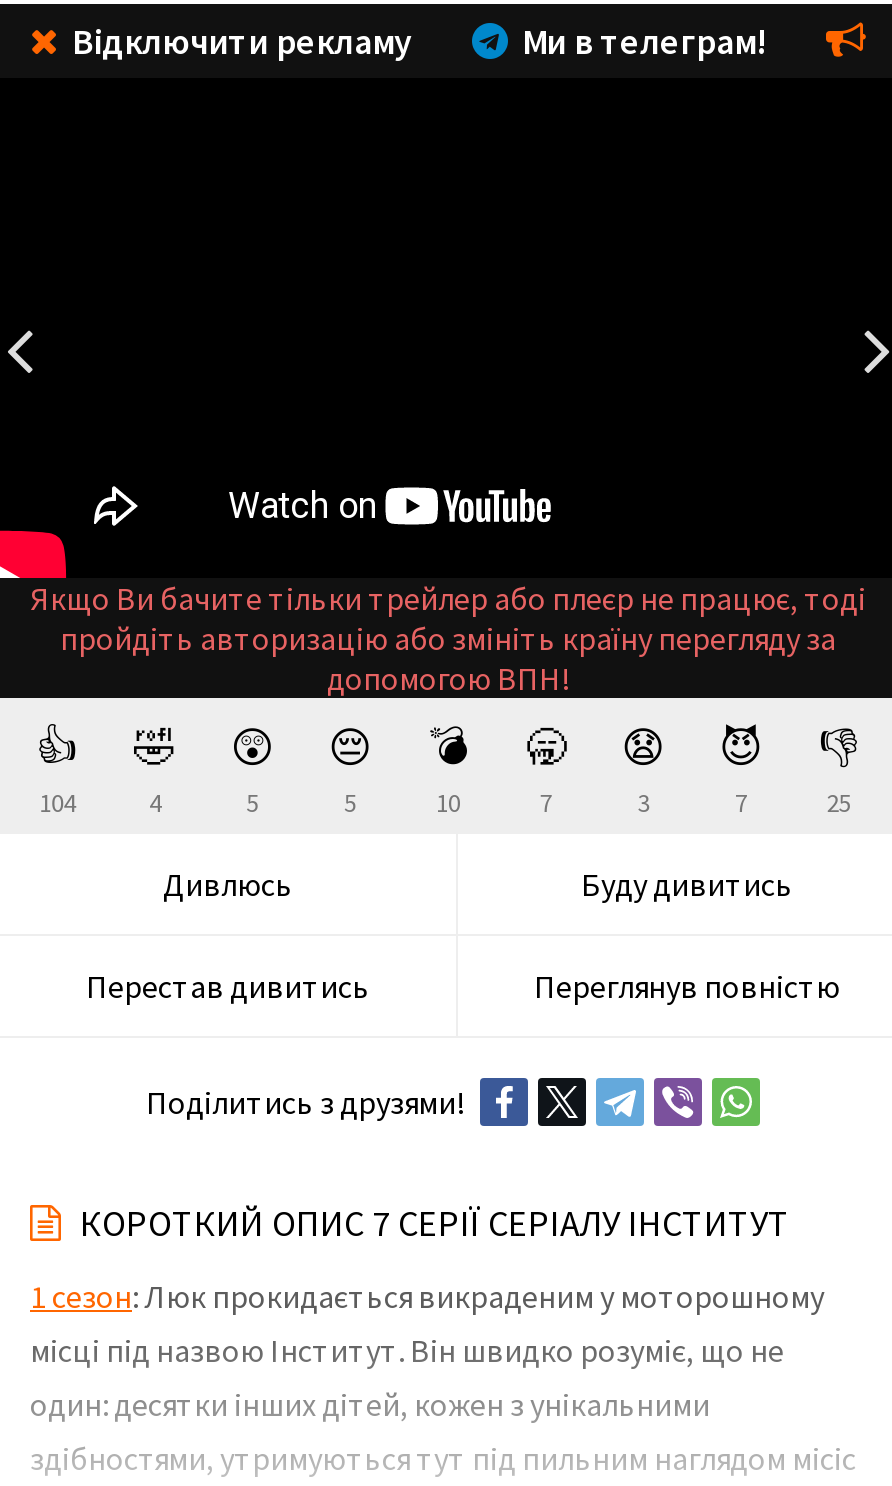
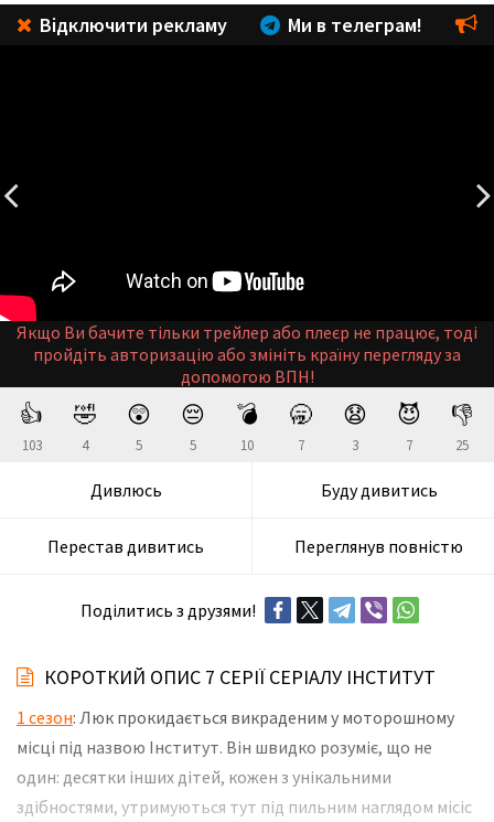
- 104
+ 103
